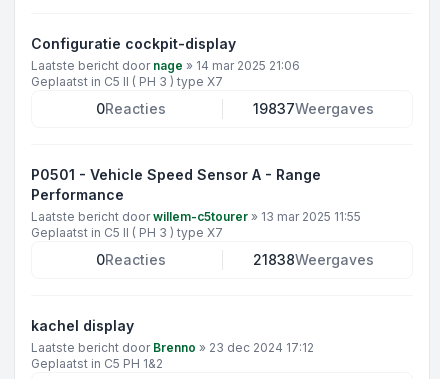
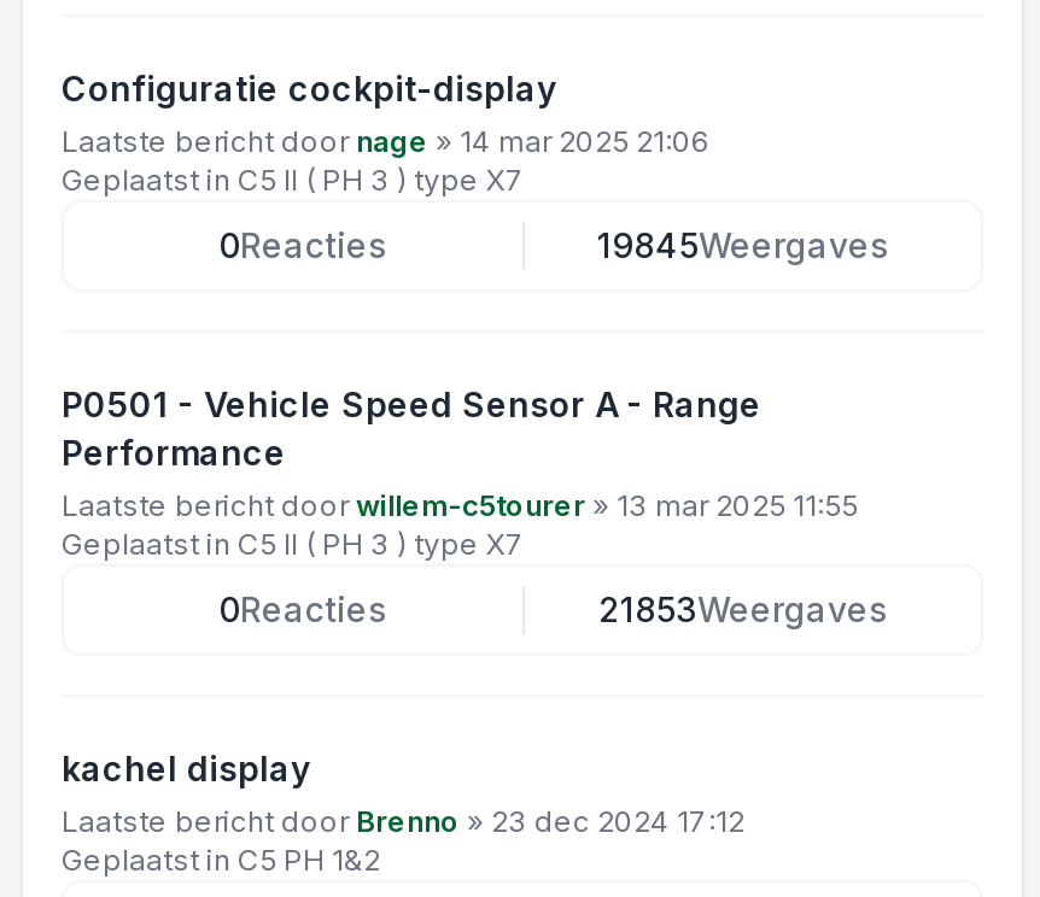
- 19837Weergaves
+ 19845Weergaves

- 21838Weergaves
+ 21853Weergaves
